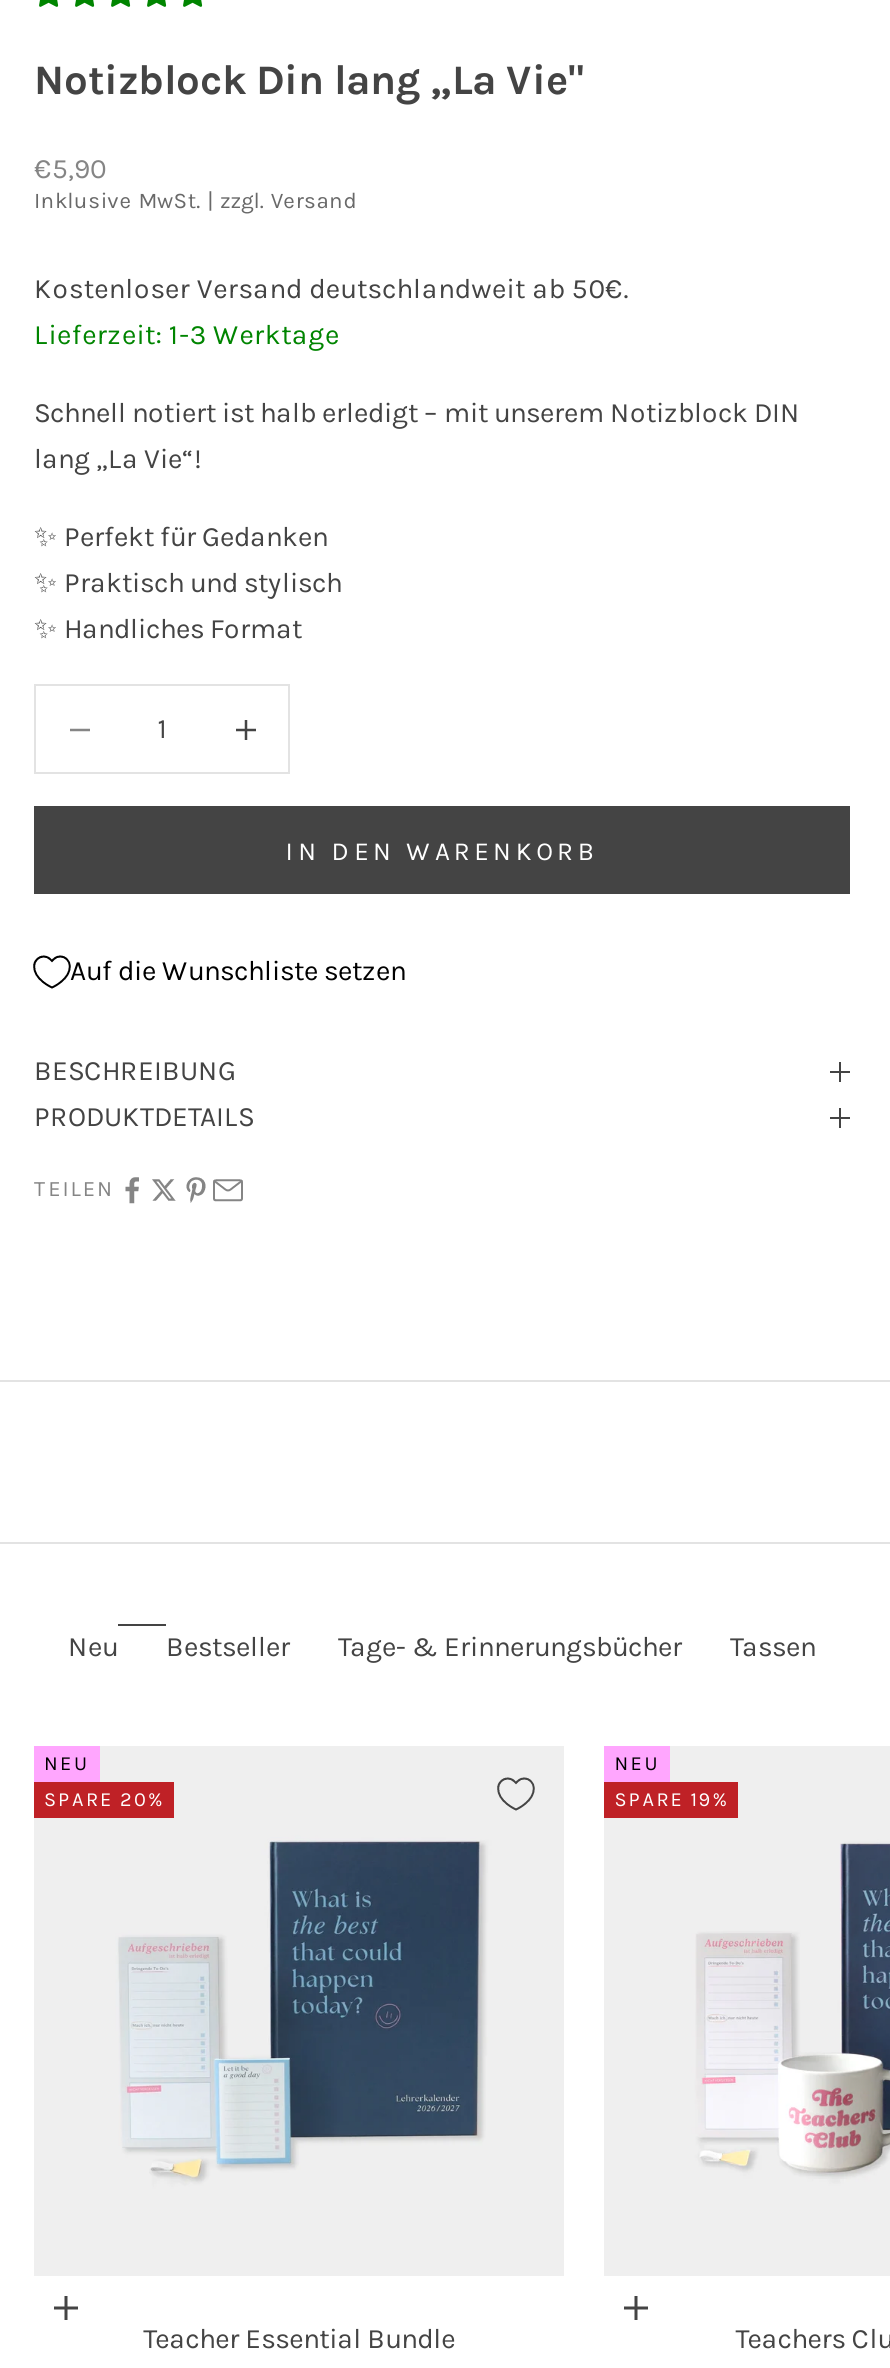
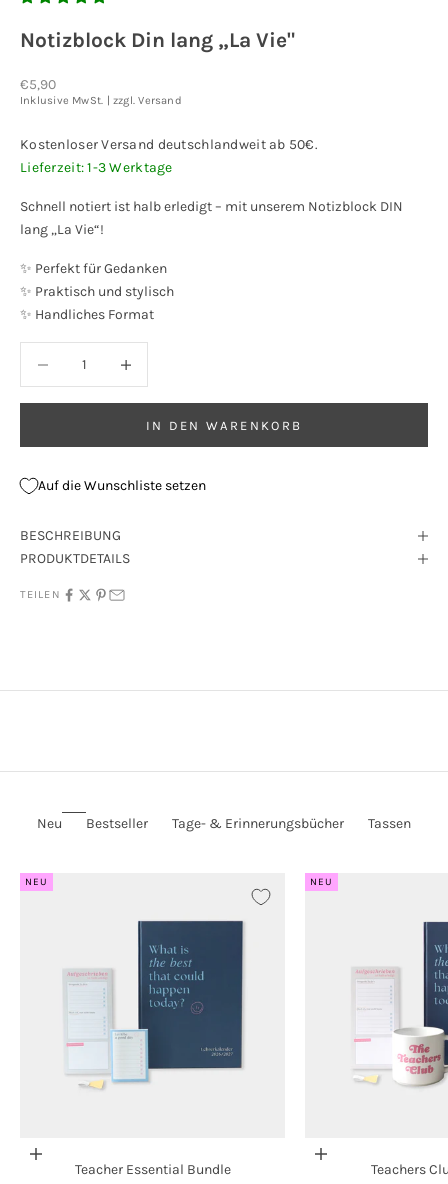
- SPARE 20%

- SPARE 19%
